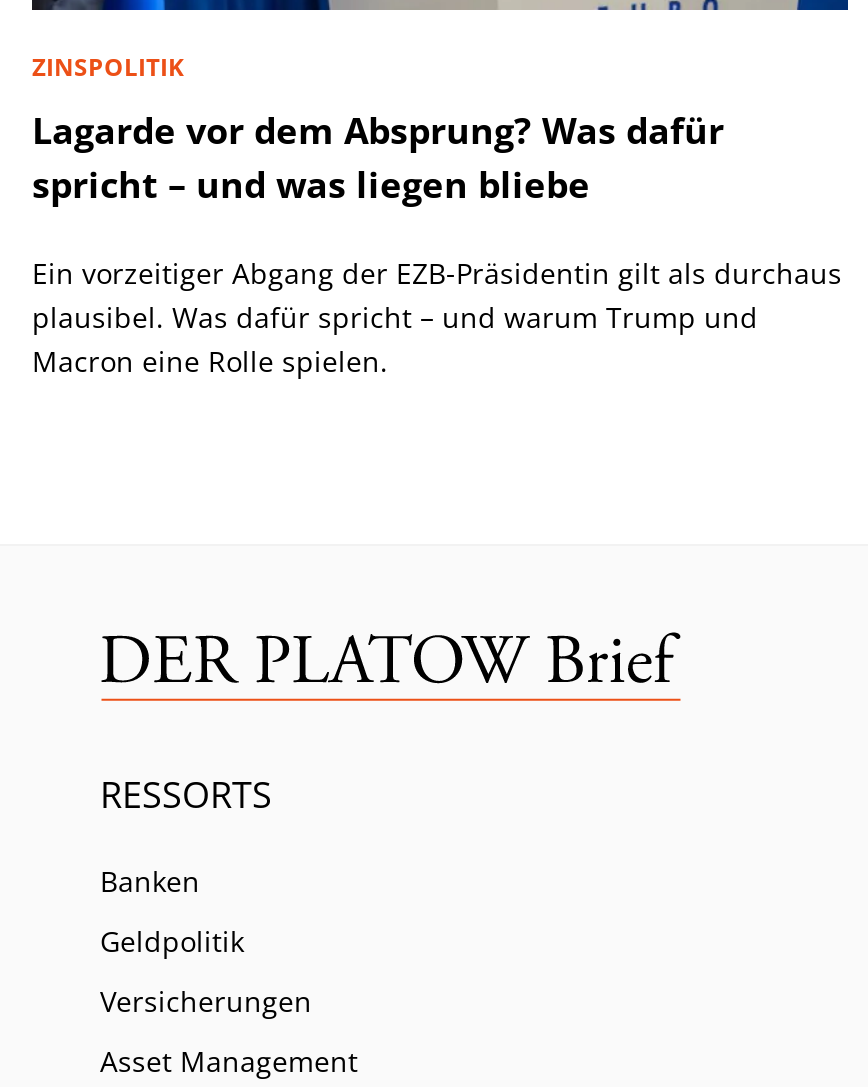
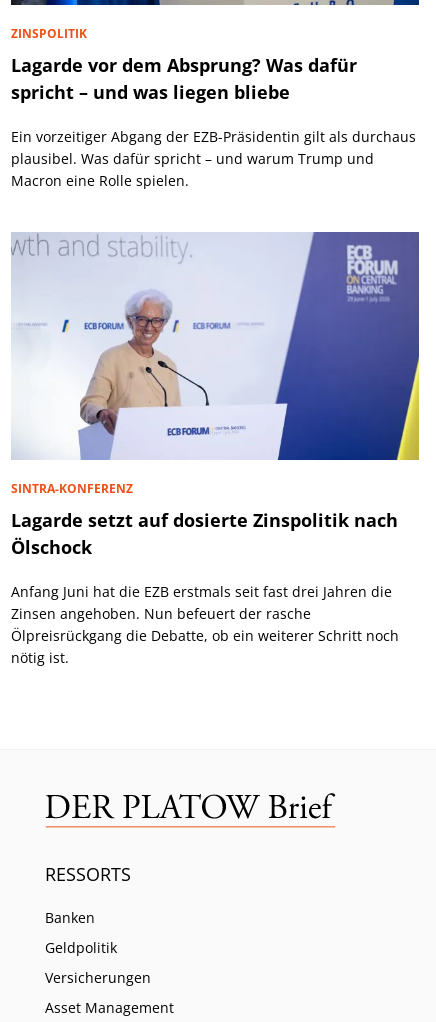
+ [image]
+ SINTRA-KONFERENZ
+ Lagarde setzt auf dosierte Zinspolitik nach
+ Ölschock
+ Anfang Juni hat die EZB erstmals seit fast drei Jahren die
+ Zinsen angehoben. Nun befeuert der rasche
+ Ölpreisrückgang die Debatte, ob ein weiterer Schritt noch
+ nötig ist.
